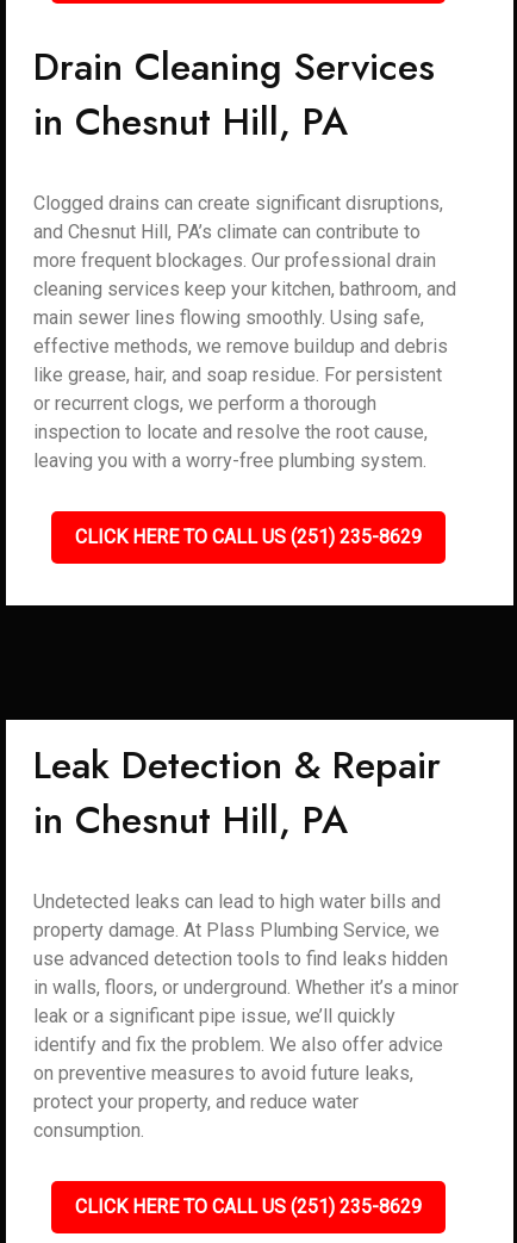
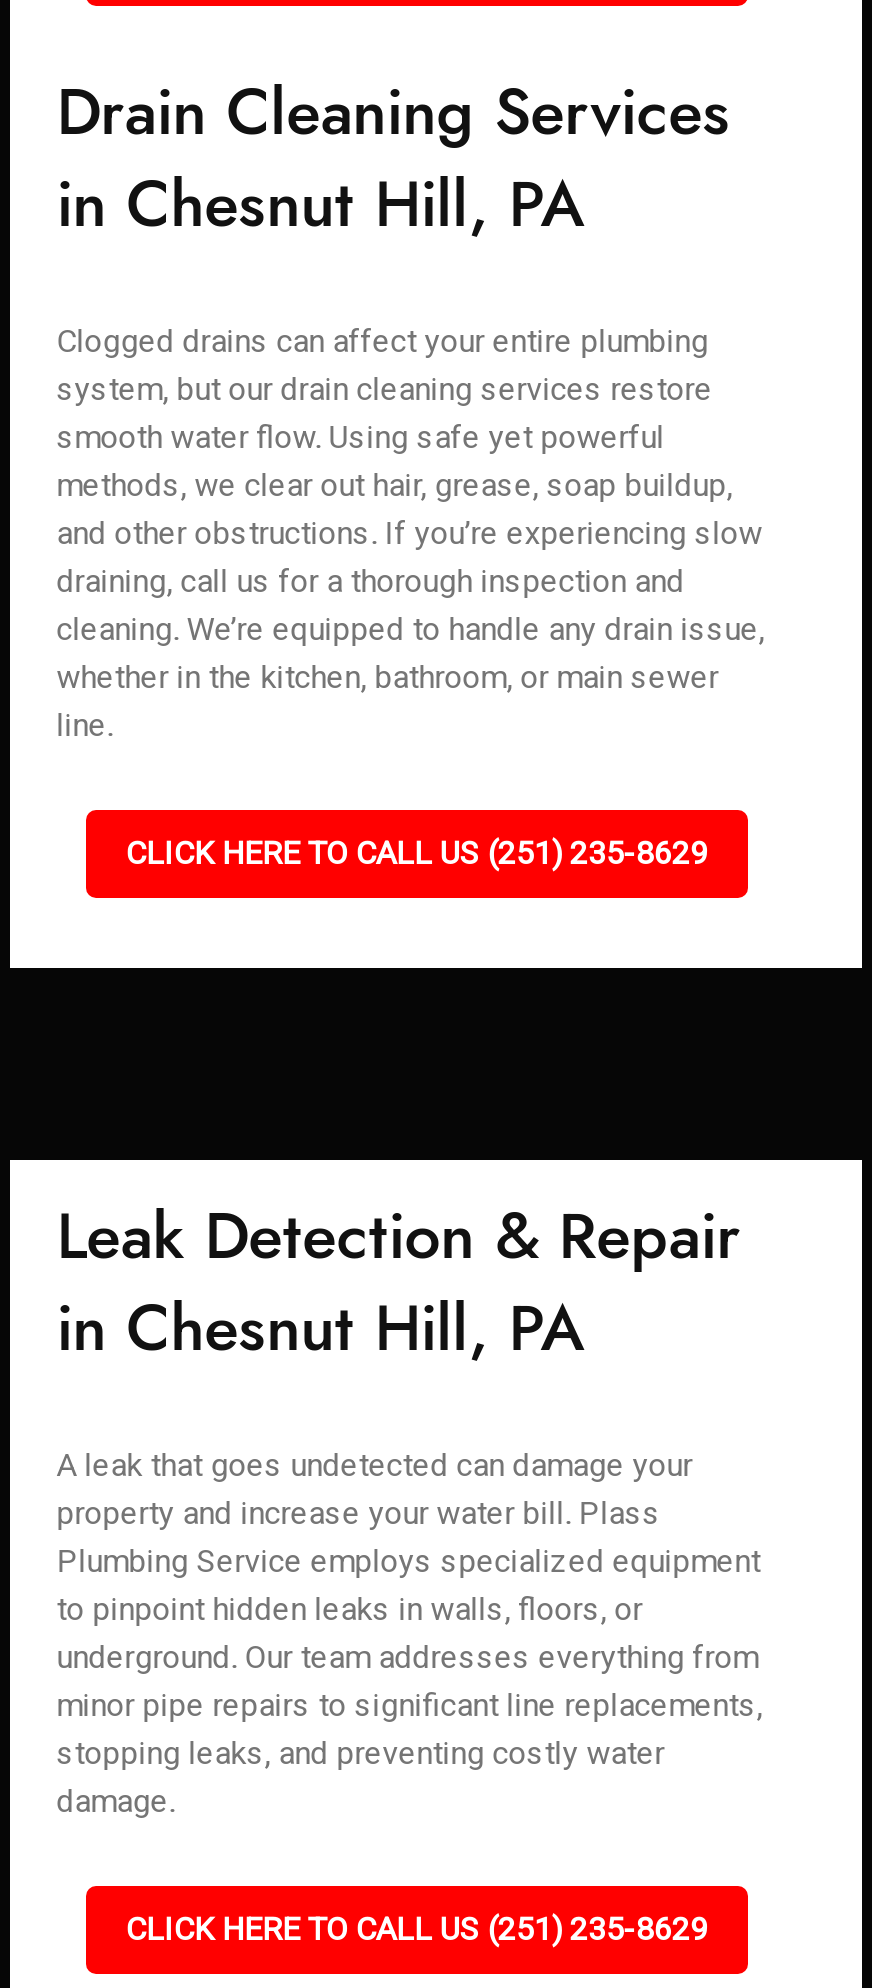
- Clogged drains can create significant disruptions,
- and Chesnut Hill, PA’s climate can contribute to
- more frequent blockages. Our professional drain
- cleaning services keep your kitchen, bathroom, and
- main sewer lines flowing smoothly. Using safe,
- effective methods, we remove buildup and debris
- like grease, hair, and soap residue. For persistent
- or recurrent clogs, we perform a thorough
- inspection to locate and resolve the root cause,
- leaving you with a worry-free plumbing system.
+ Clogged drains can affect your entire plumbing
+ system, but our drain cleaning services restore
+ smooth water flow. Using safe yet powerful
+ methods, we clear out hair, grease, soap buildup,
+ and other obstructions. If you’re experiencing slow
+ draining, call us for a thorough inspection and
+ cleaning. We’re equipped to handle any drain issue,
+ whether in the kitchen, bathroom, or main sewer
+ line.

- Undetected leaks can lead to high water bills and
- property damage. At Plass Plumbing Service, we
- use advanced detection tools to find leaks hidden
- in walls, floors, or underground. Whether it’s a minor
- leak or a significant pipe issue, we’ll quickly
- identify and fix the problem. We also offer advice
- on preventive measures to avoid future leaks,
- protect your property, and reduce water
- consumption.
+ A leak that goes undetected can damage your
+ property and increase your water bill. Plass
+ Plumbing Service employs specialized equipment
+ to pinpoint hidden leaks in walls, floors, or
+ underground. Our team addresses everything from
+ minor pipe repairs to significant line replacements,
+ stopping leaks, and preventing costly water
+ damage.
